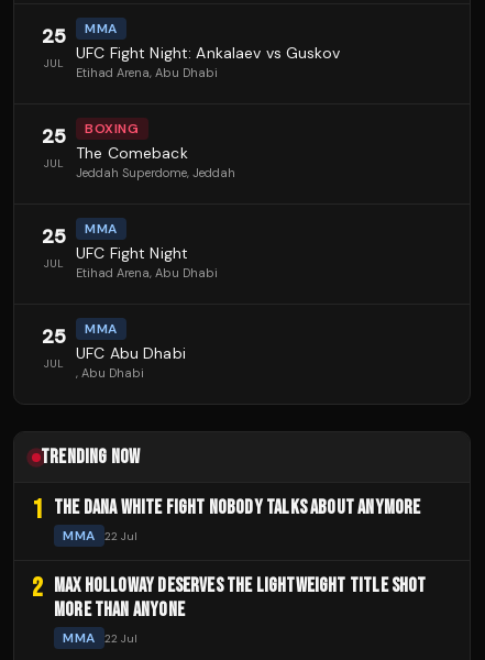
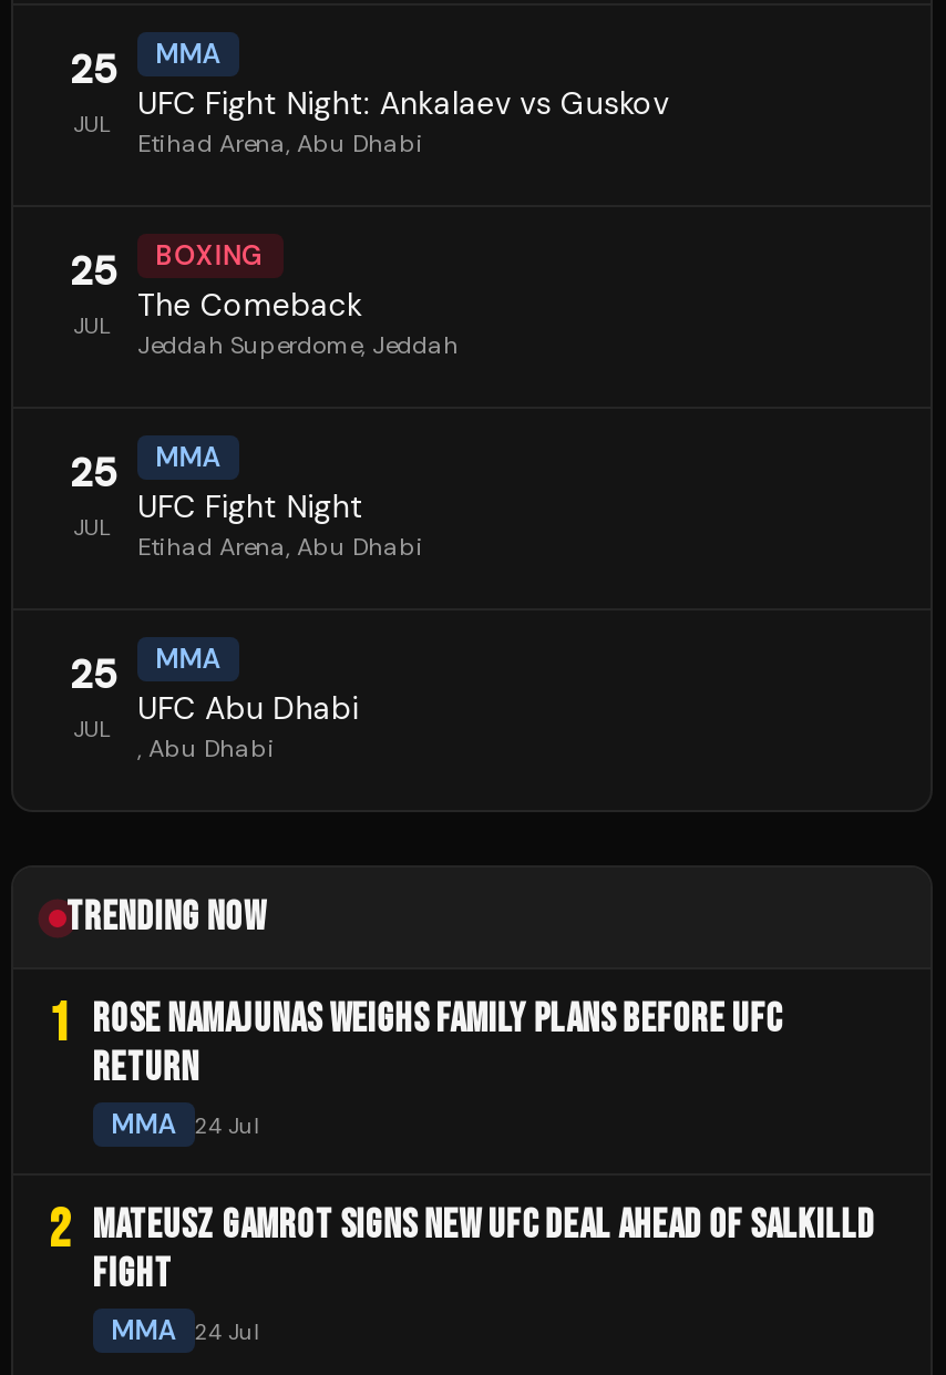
- 1 THE DANA WHITE FIGHT NOBODY TALKS ABOUT ANYMORE
+ 1 ROSE NAMAJUNAS WEIGHS FAMILY PLANS BEFORE UFC
+ RETURN

- MMA 22 Jul
+ MMA 24 Jul

- 2 MAX HOLLOWAY DESERVES THE LIGHTWEIGHT TITLE SHOT
- MORE THAN ANYONE
+ 2 MATEUSZ GAMROT SIGNS NEW UFC DEAL AHEAD OF SALKILLD
+ FIGHT

- MMA 22 Jul
+ MMA 24 Jul
